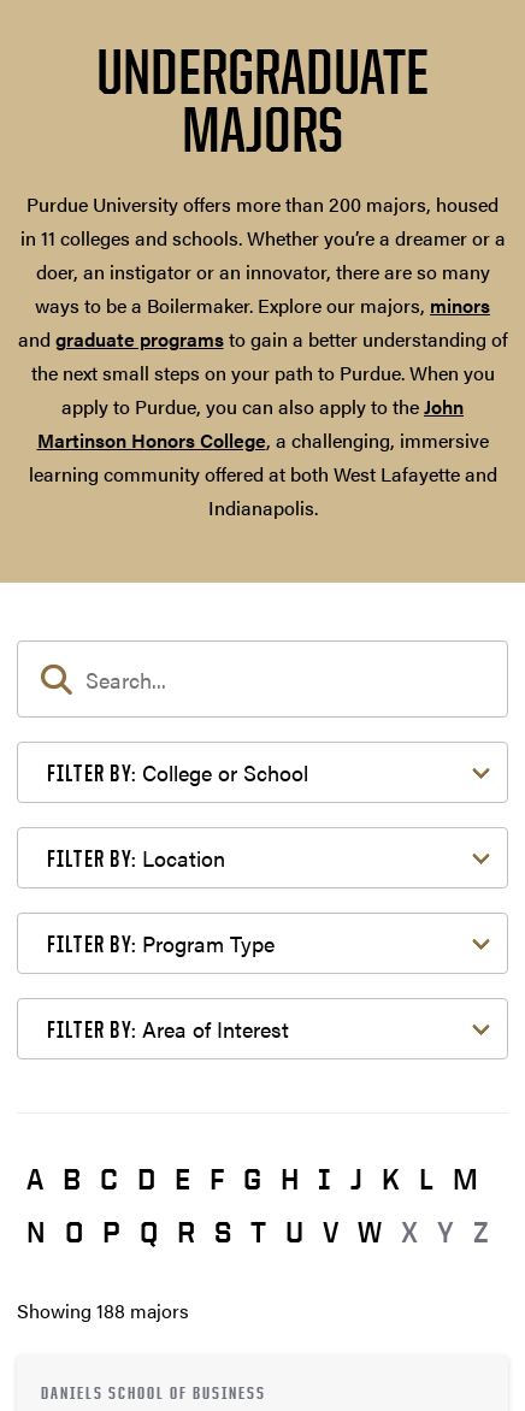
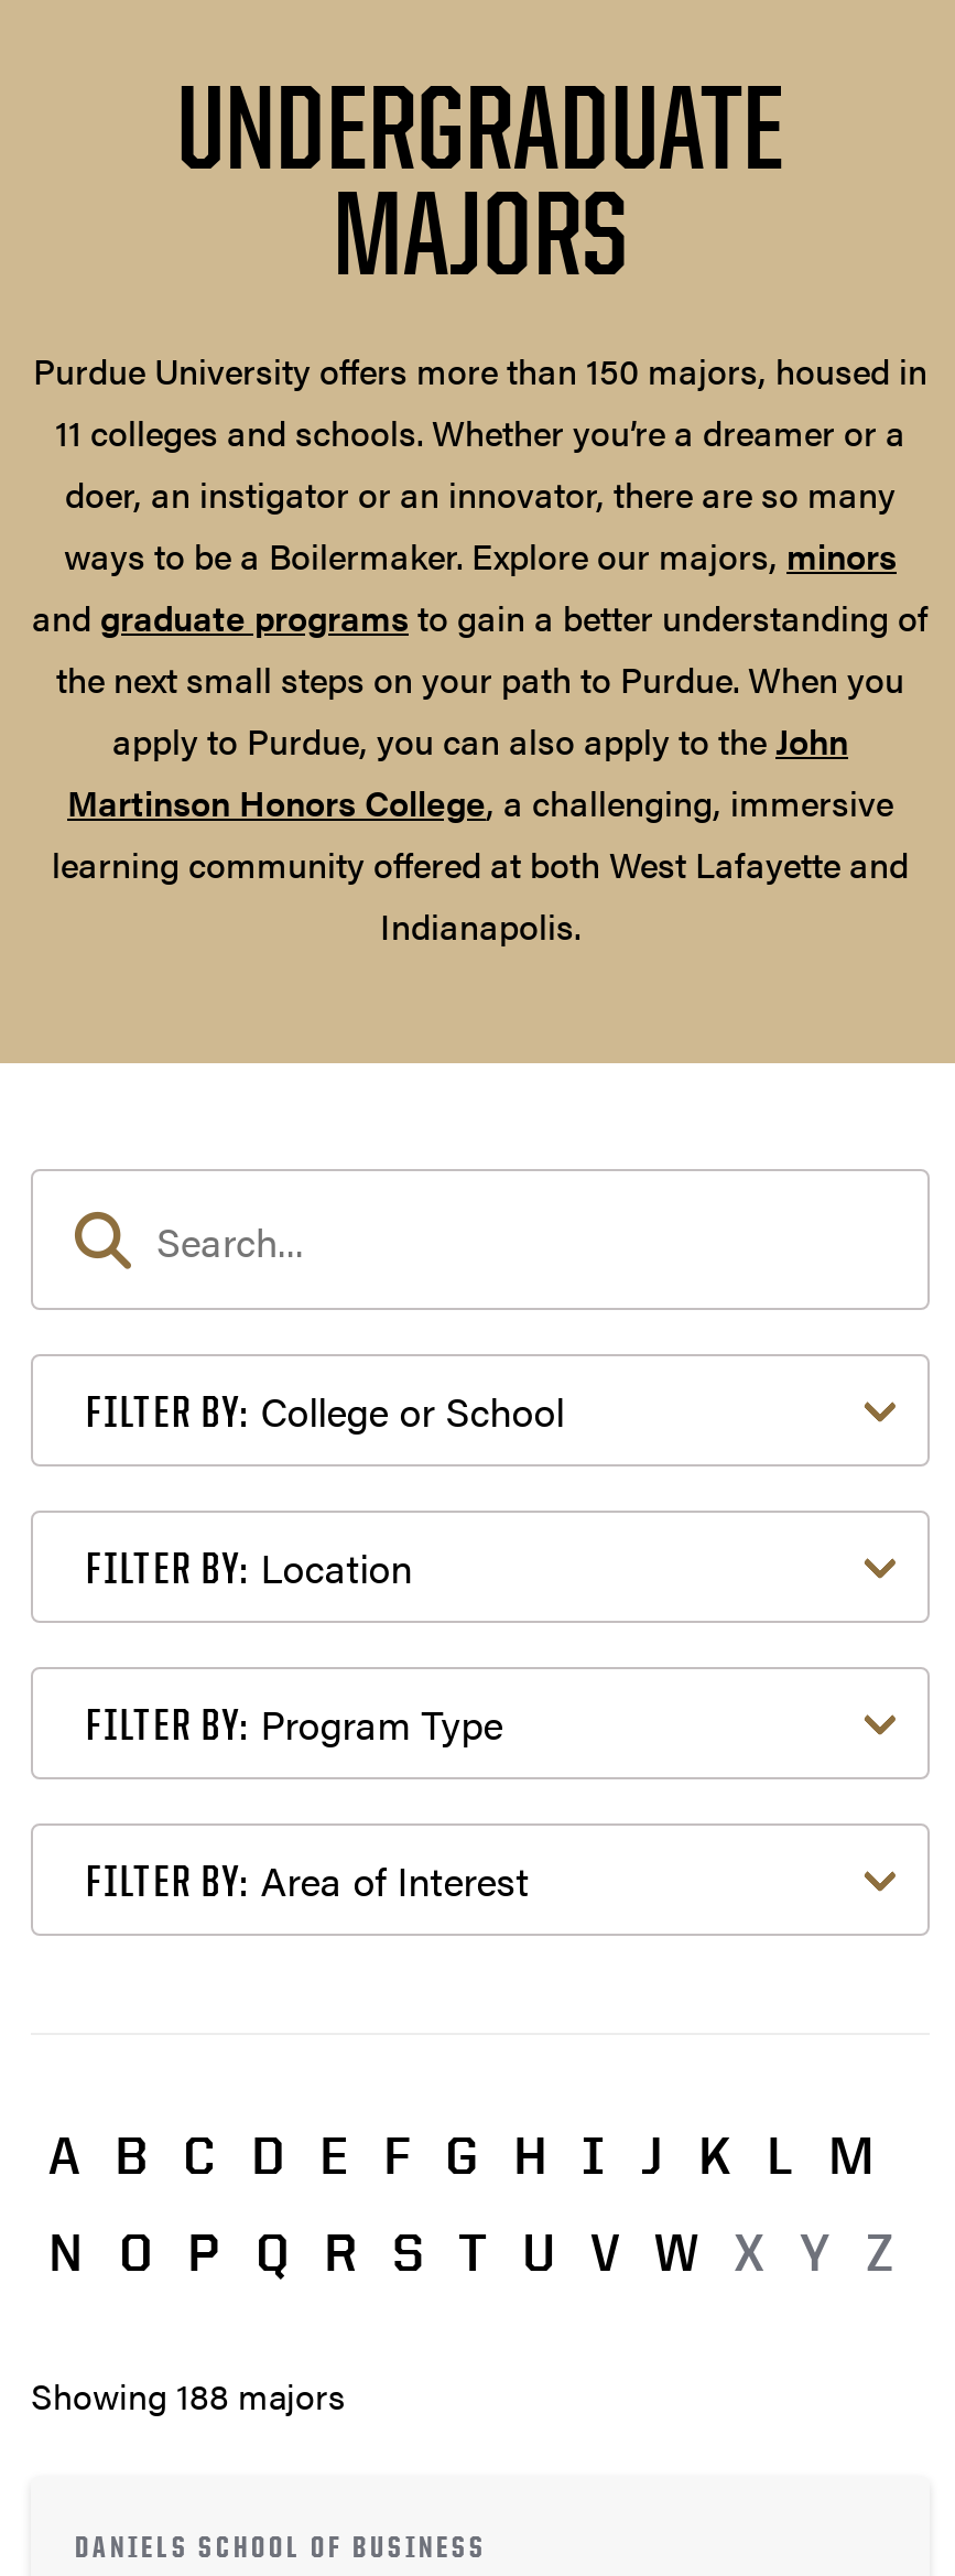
- Purdue University offers more than 200 majors, housed
- in 11 colleges and schools. Whether you’re a dreamer or a
+ Purdue University offers more than 150 majors, housed in
+ 11 colleges and schools. Whether you’re a dreamer or a
